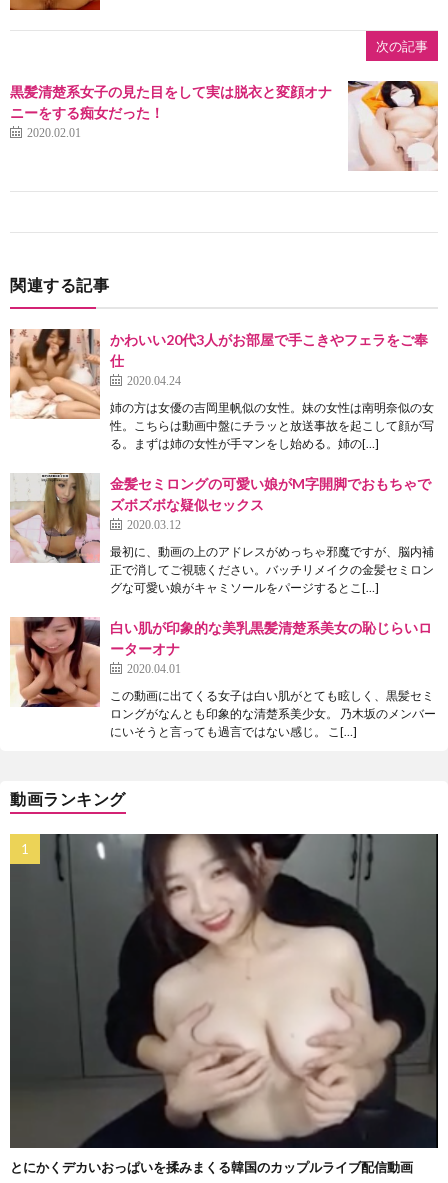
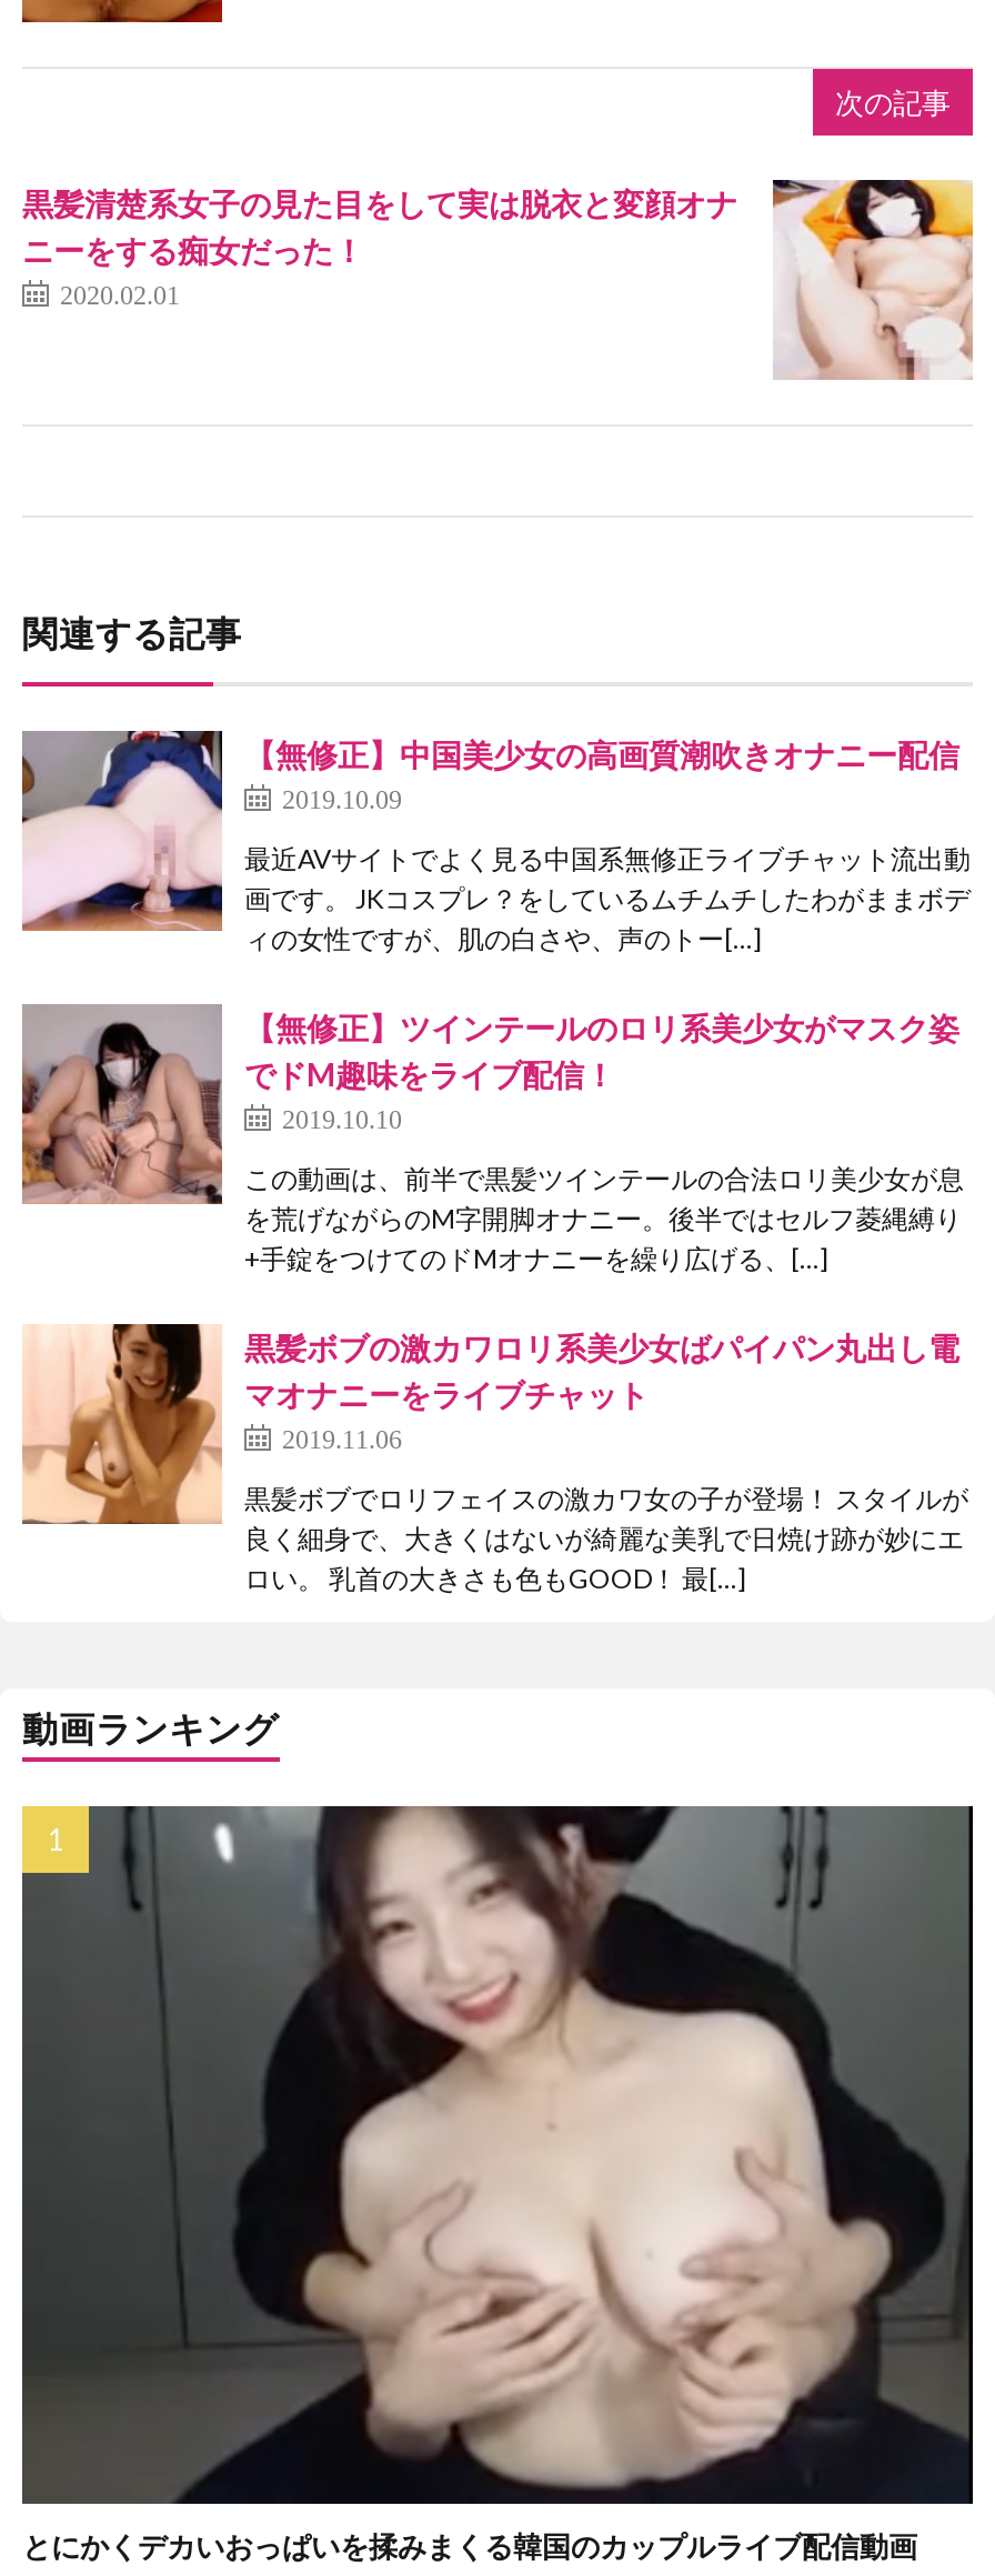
- [image]
- かわいい20代3人がお部屋で手こきやフェラをご奉
- 仕
- 2020.04.24
+ [image]
+ 【無修正】中国美少女の高画質潮吹きオナニー配信
+ 2019.10.09

- 姉の方は女優の吉岡里帆似の女性。妹の女性は南明奈似の女
- 性。こちらは動画中盤にチラッと放送事故を起こして顔が写
- る。まずは姉の女性が手マンをし始める。姉の[…]
+ 最近AVサイトでよく見る中国系無修正ライブチャット流出動
+ 画です。 JKコスプレ？をしているムチムチしたわがままボデ
+ ィの女性ですが、肌の白さや、声のトー[…]

- [image]
- 金髪セミロングの可愛い娘がM字開脚でおもちゃで
- ズボズボな疑似セックス
- 2020.03.12
+ [image]
+ 【無修正】ツインテールのロリ系美少女がマスク姿
+ でドM趣味をライブ配信！
+ 2019.10.10

- 最初に、動画の上のアドレスがめっちゃ邪魔ですが、脳内補
- 正で消してご視聴ください。バッチリメイクの金髪セミロン
- グな可愛い娘がキャミソールをパージするとこ[…]
+ この動画は、前半で黒髪ツインテールの合法ロリ美少女が息
+ を荒げながらのM字開脚オナニー。後半ではセルフ菱縄縛り
+ +手錠をつけてのドMオナニーを繰り広げる、[…]

- [image]
- 白い肌が印象的な美乳黒髪清楚系美女の恥じらいロ
- ーターオナ
- 2020.04.01
+ [image]
+ 黒髪ボブの激カワロリ系美少女ばパイパン丸出し電
+ マオナニーをライブチャット
+ 2019.11.06

- この動画に出てくる女子は白い肌がとても眩しく、黒髪セミ
- ロングがなんとも印象的な清楚系美少女。 乃木坂のメンバー
- にいそうと言っても過言ではない感じ。 こ[…]
+ 黒髪ボブでロリフェイスの激カワ女の子が登場！ スタイルが
+ 良く細身で、大きくはないが綺麗な美乳で日焼け跡が妙にエ
+ ロい。 乳首の大きさも色もGOOD！ 最[…]
